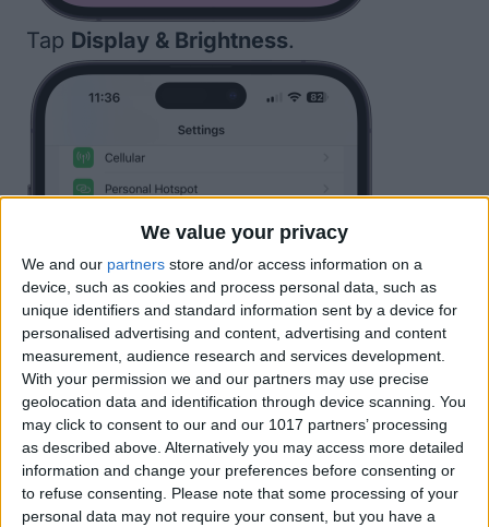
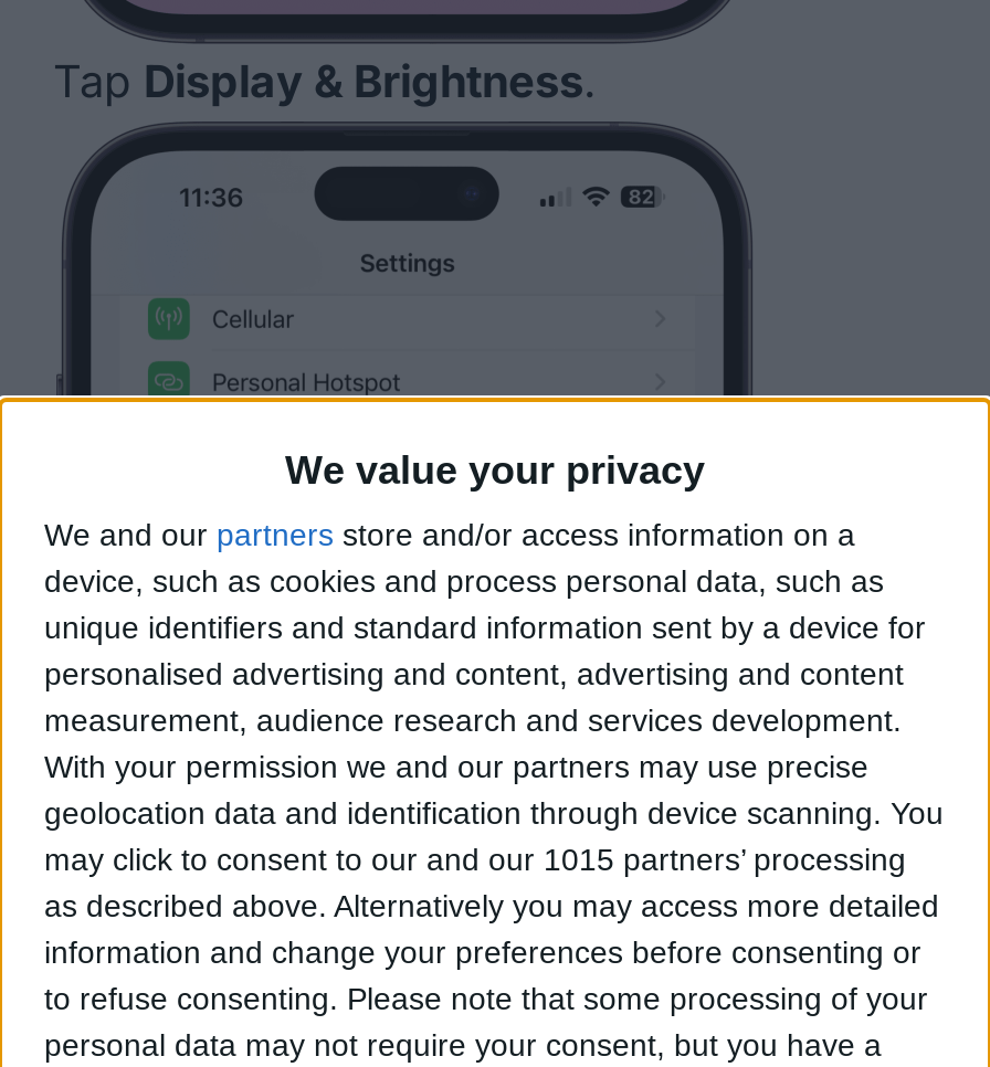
- may click to consent to our and our 1017 partners’ processing
+ may click to consent to our and our 1015 partners’ processing
